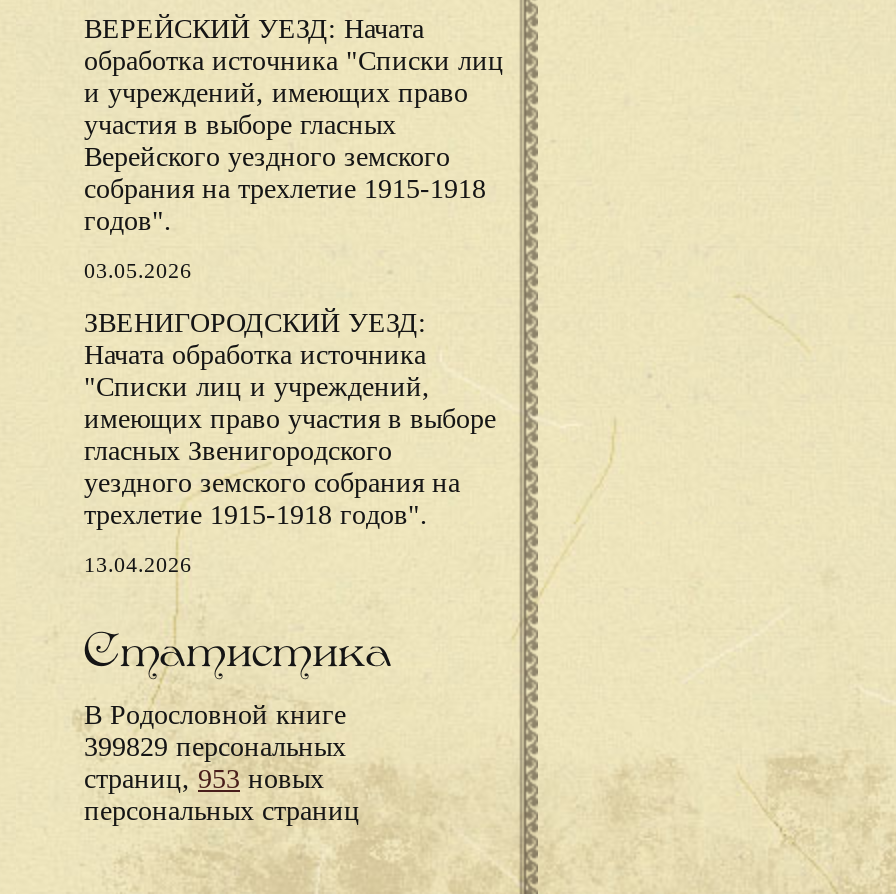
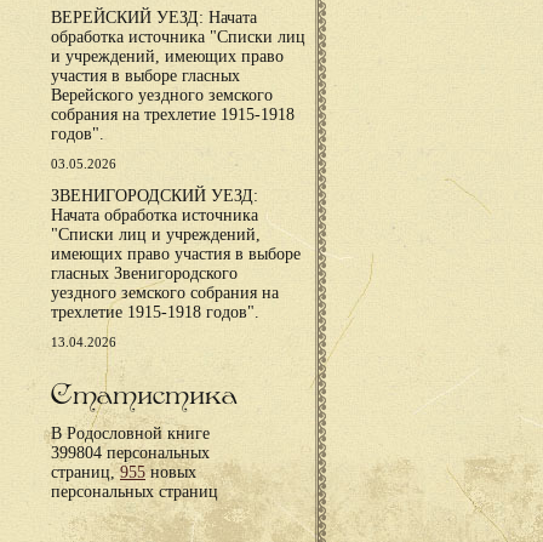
- 399829 персональных
+ 399804 персональных

- страниц, 953 новых
+ страниц, 955 новых
